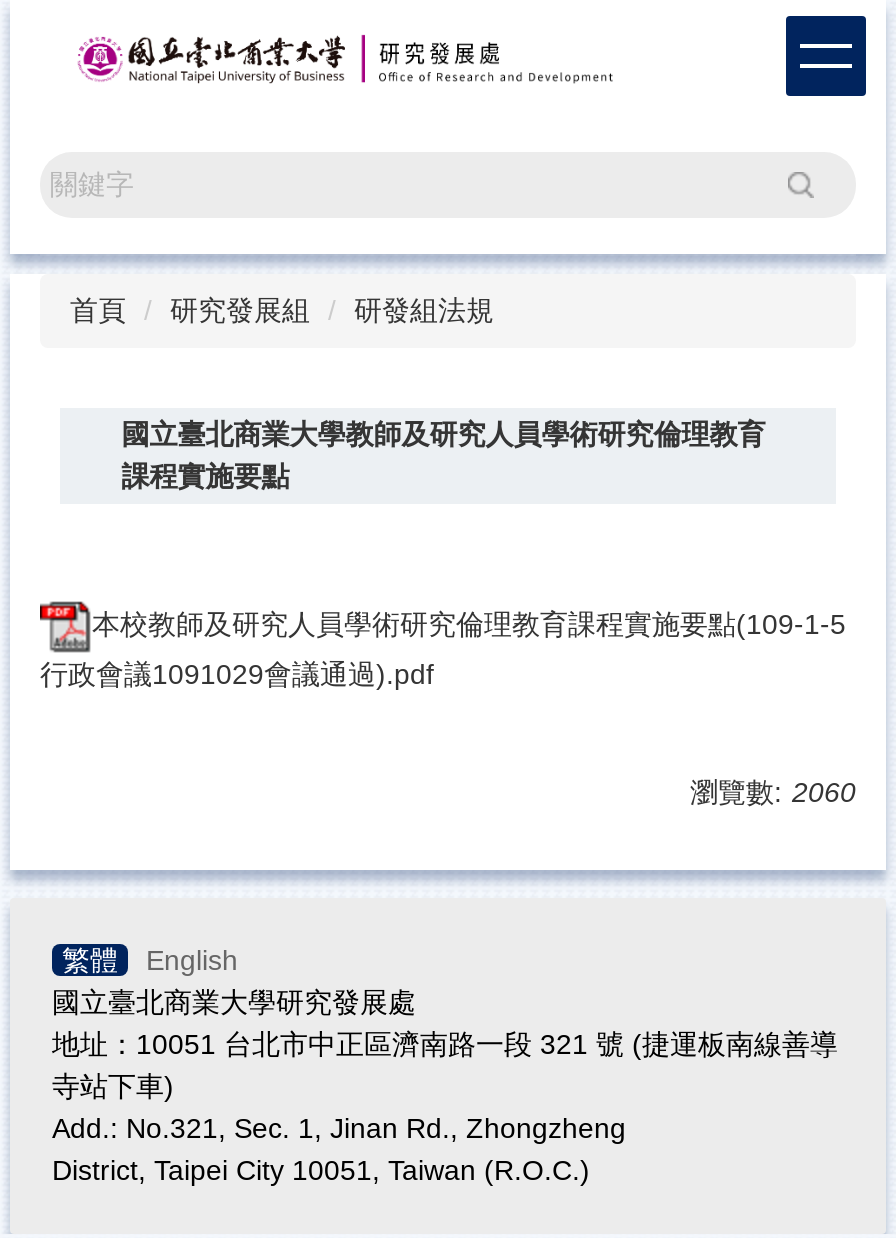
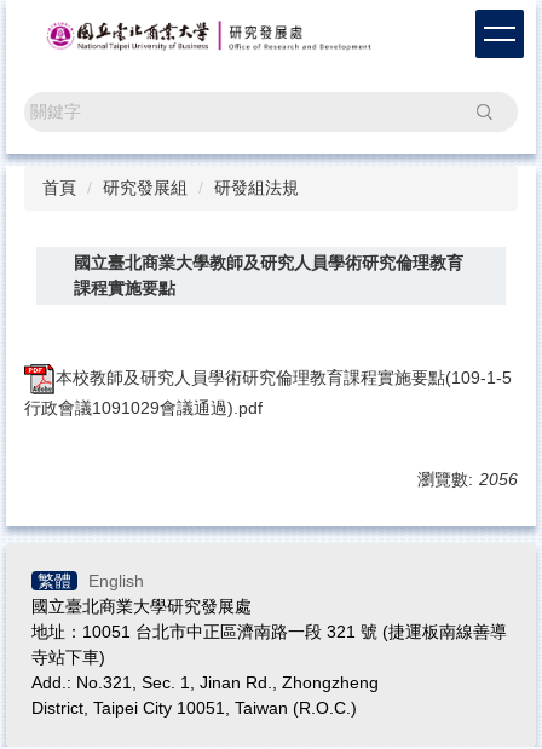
- 瀏覽數: 2060
+ 瀏覽數: 2056
